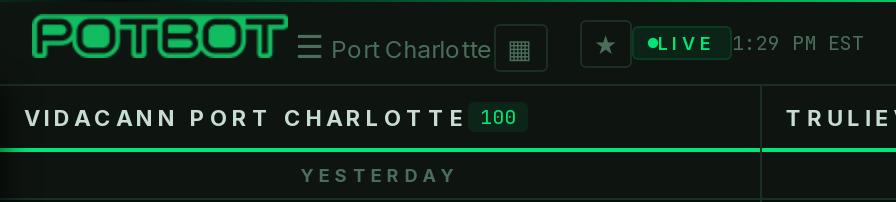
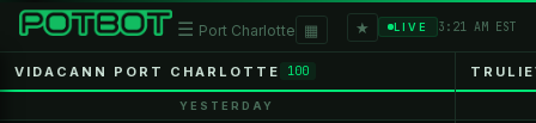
- 1:29 PM EST
+ 3:21 AM EST
